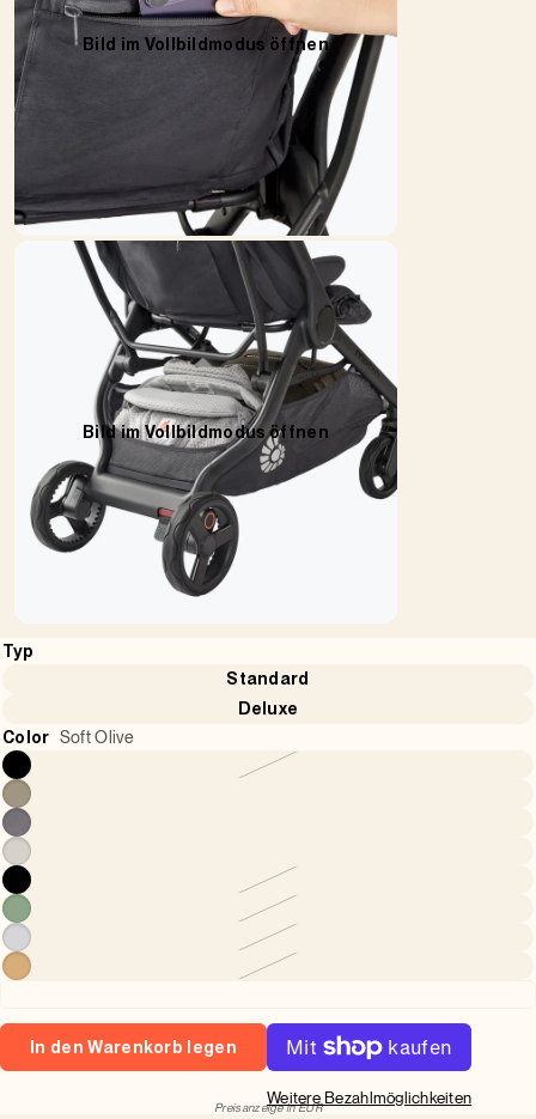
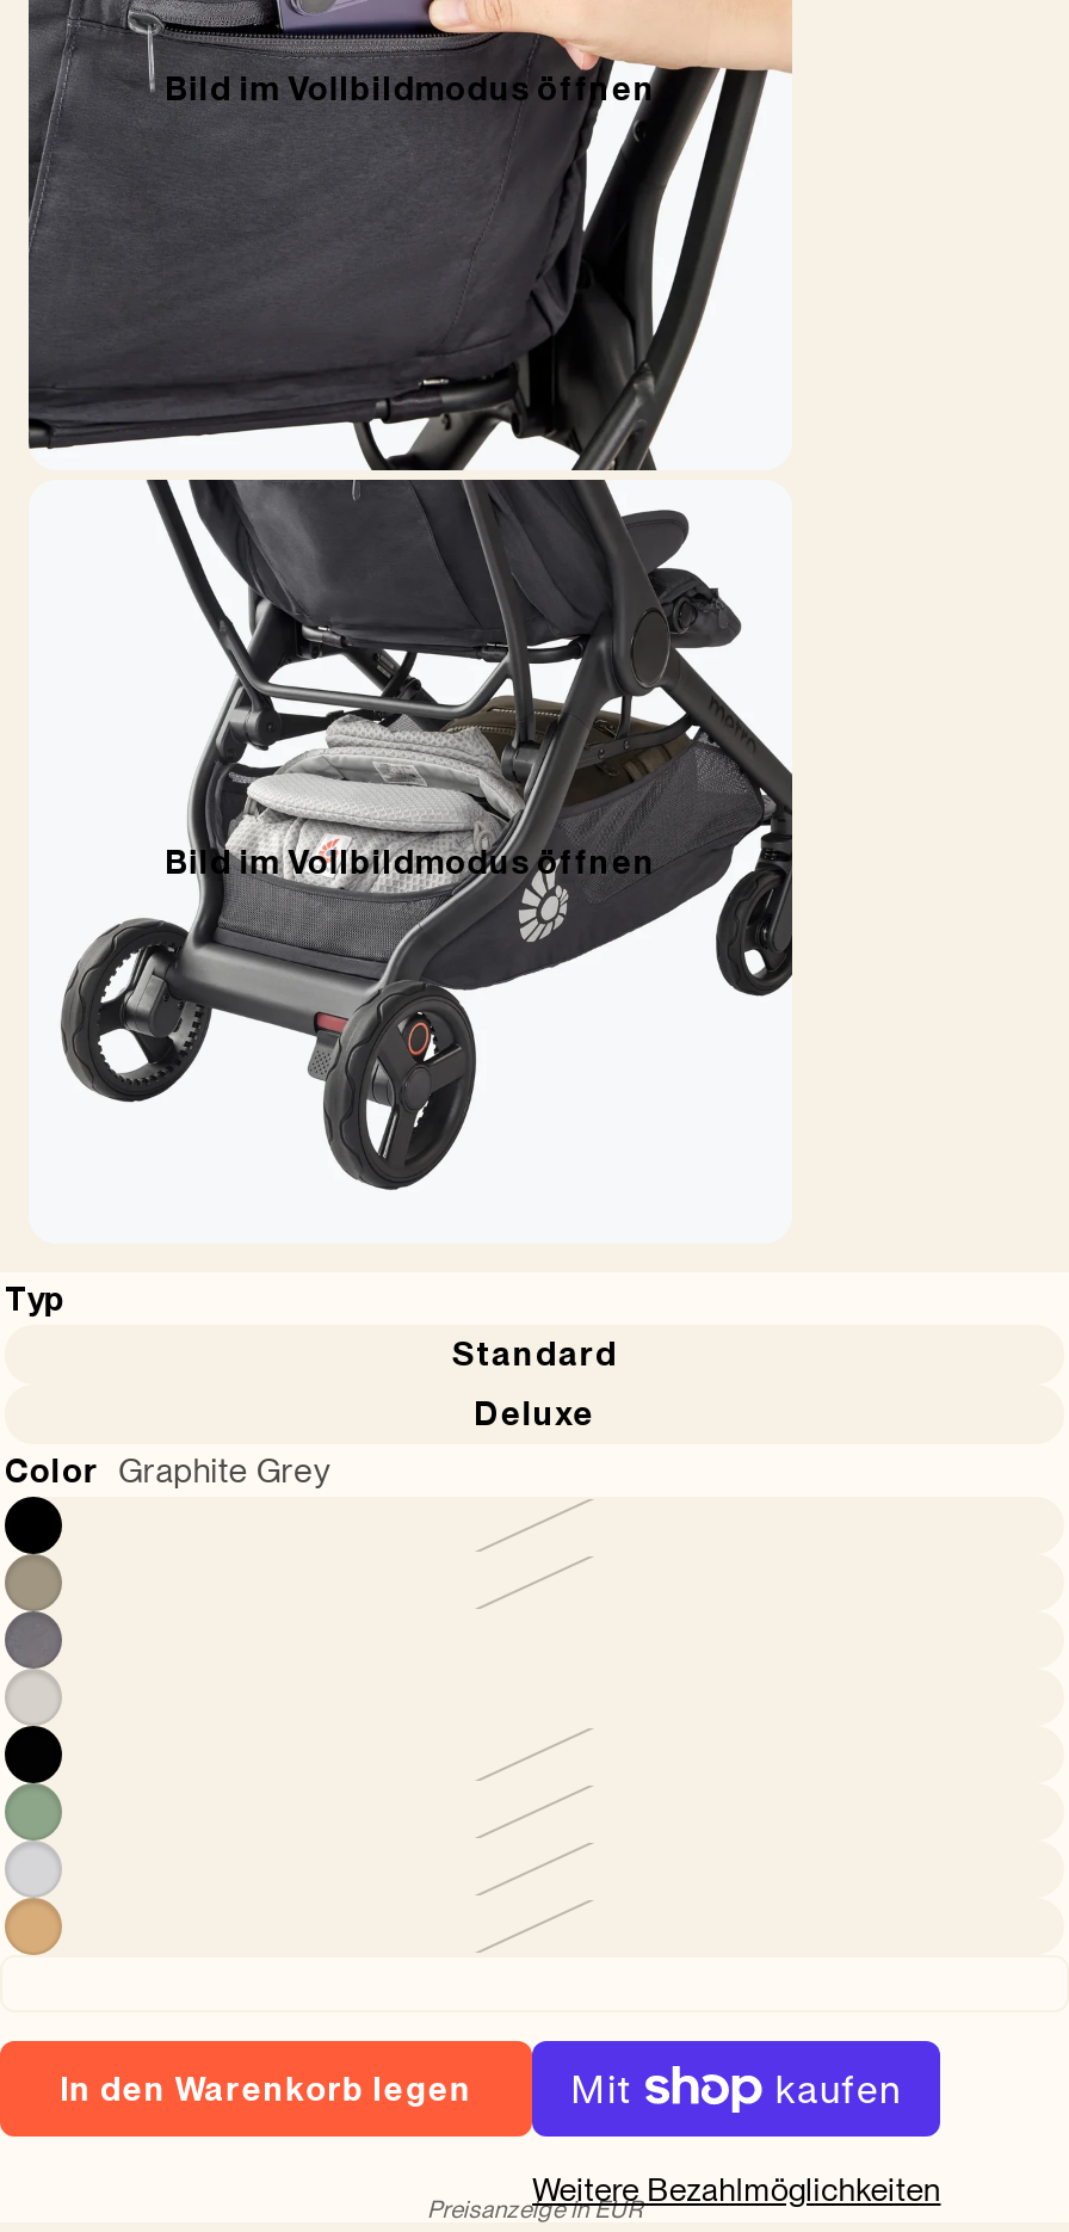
- Color Soft Olive
+ Color Graphite Grey
